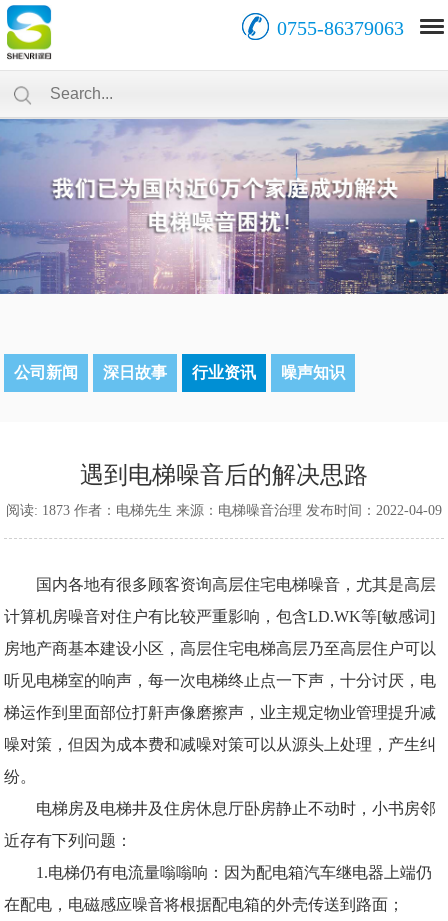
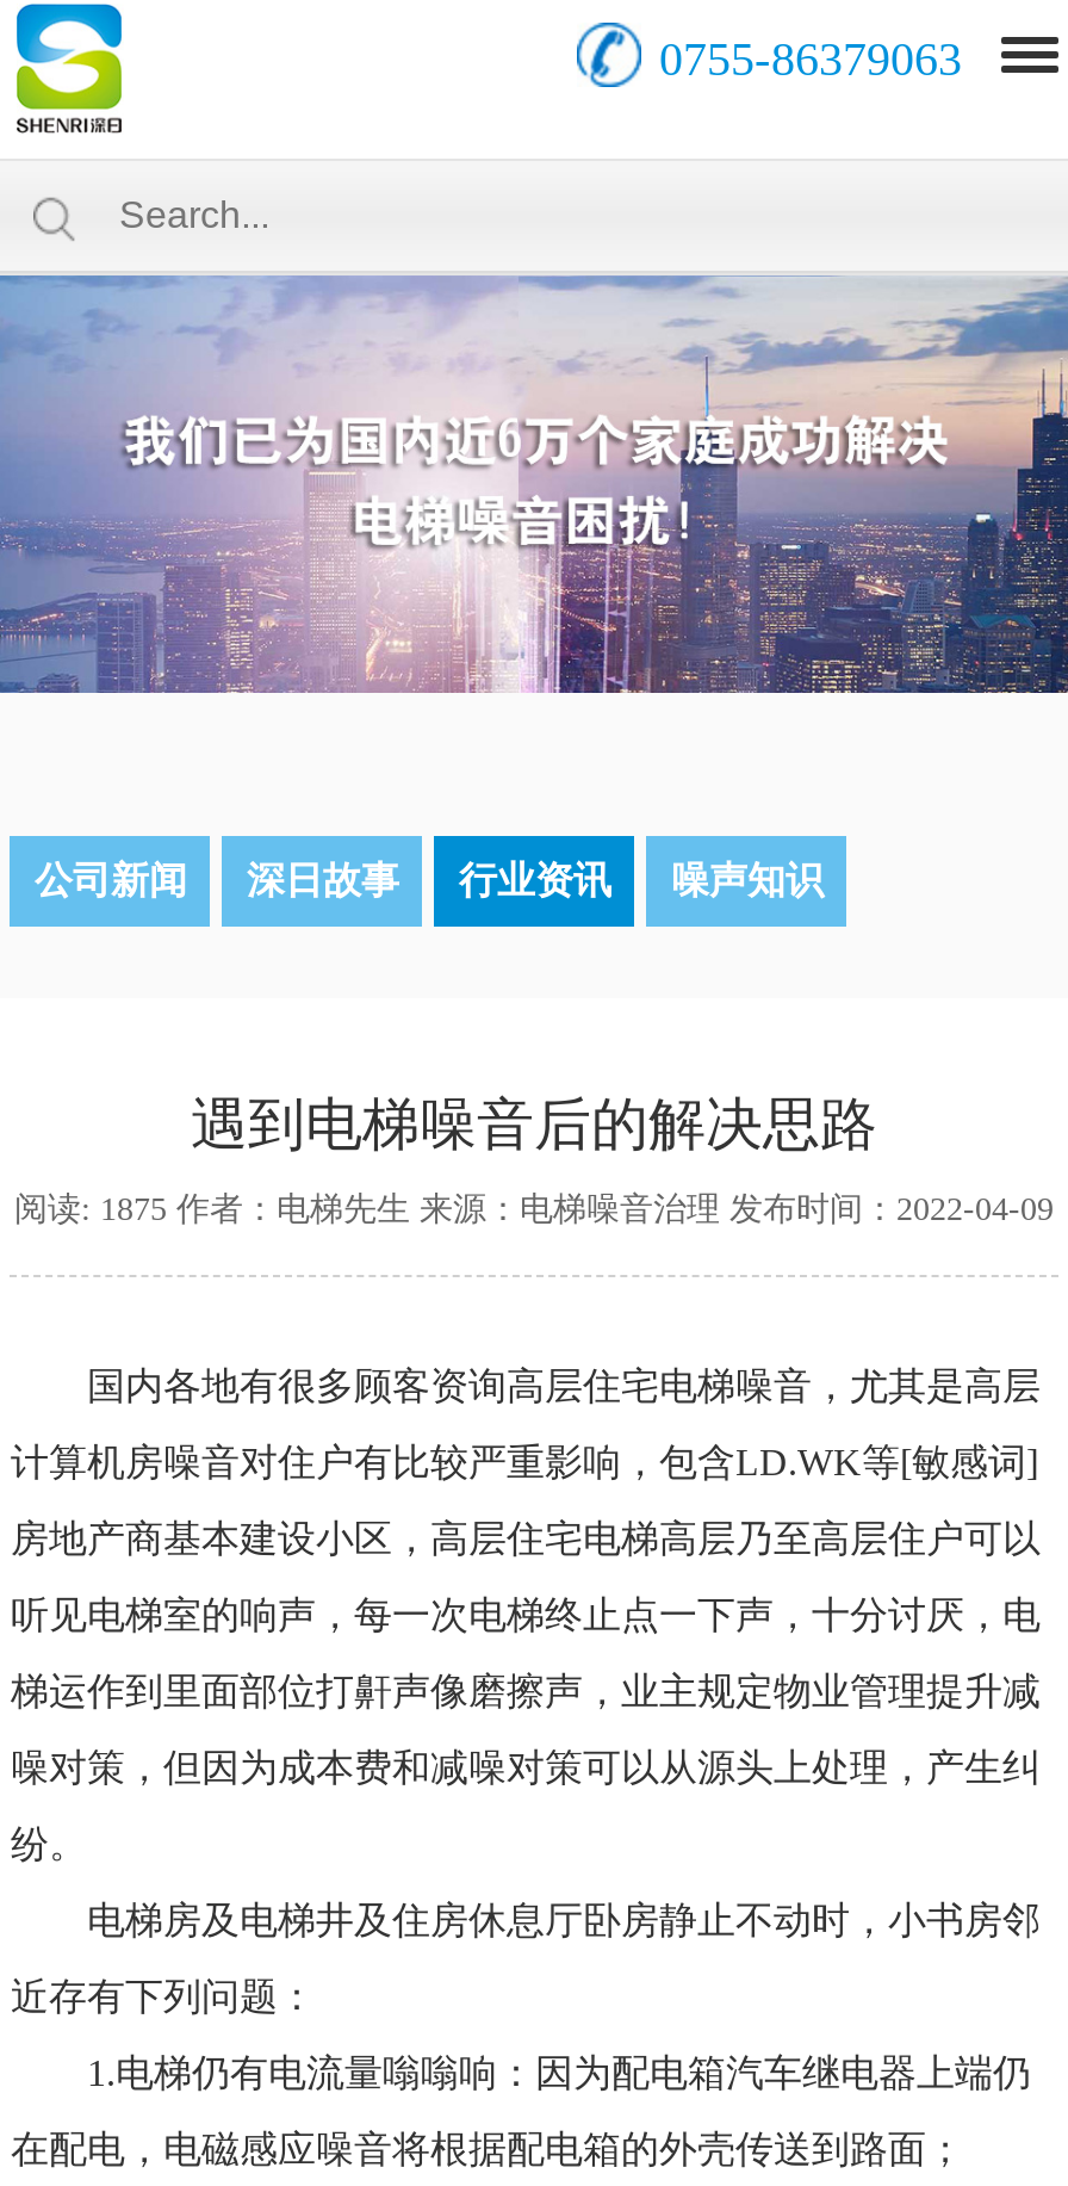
- 阅读: 1873 作者：电梯先生 来源：电梯噪音治理 发布时间：2022-04-09
+ 阅读: 1875 作者：电梯先生 来源：电梯噪音治理 发布时间：2022-04-09
